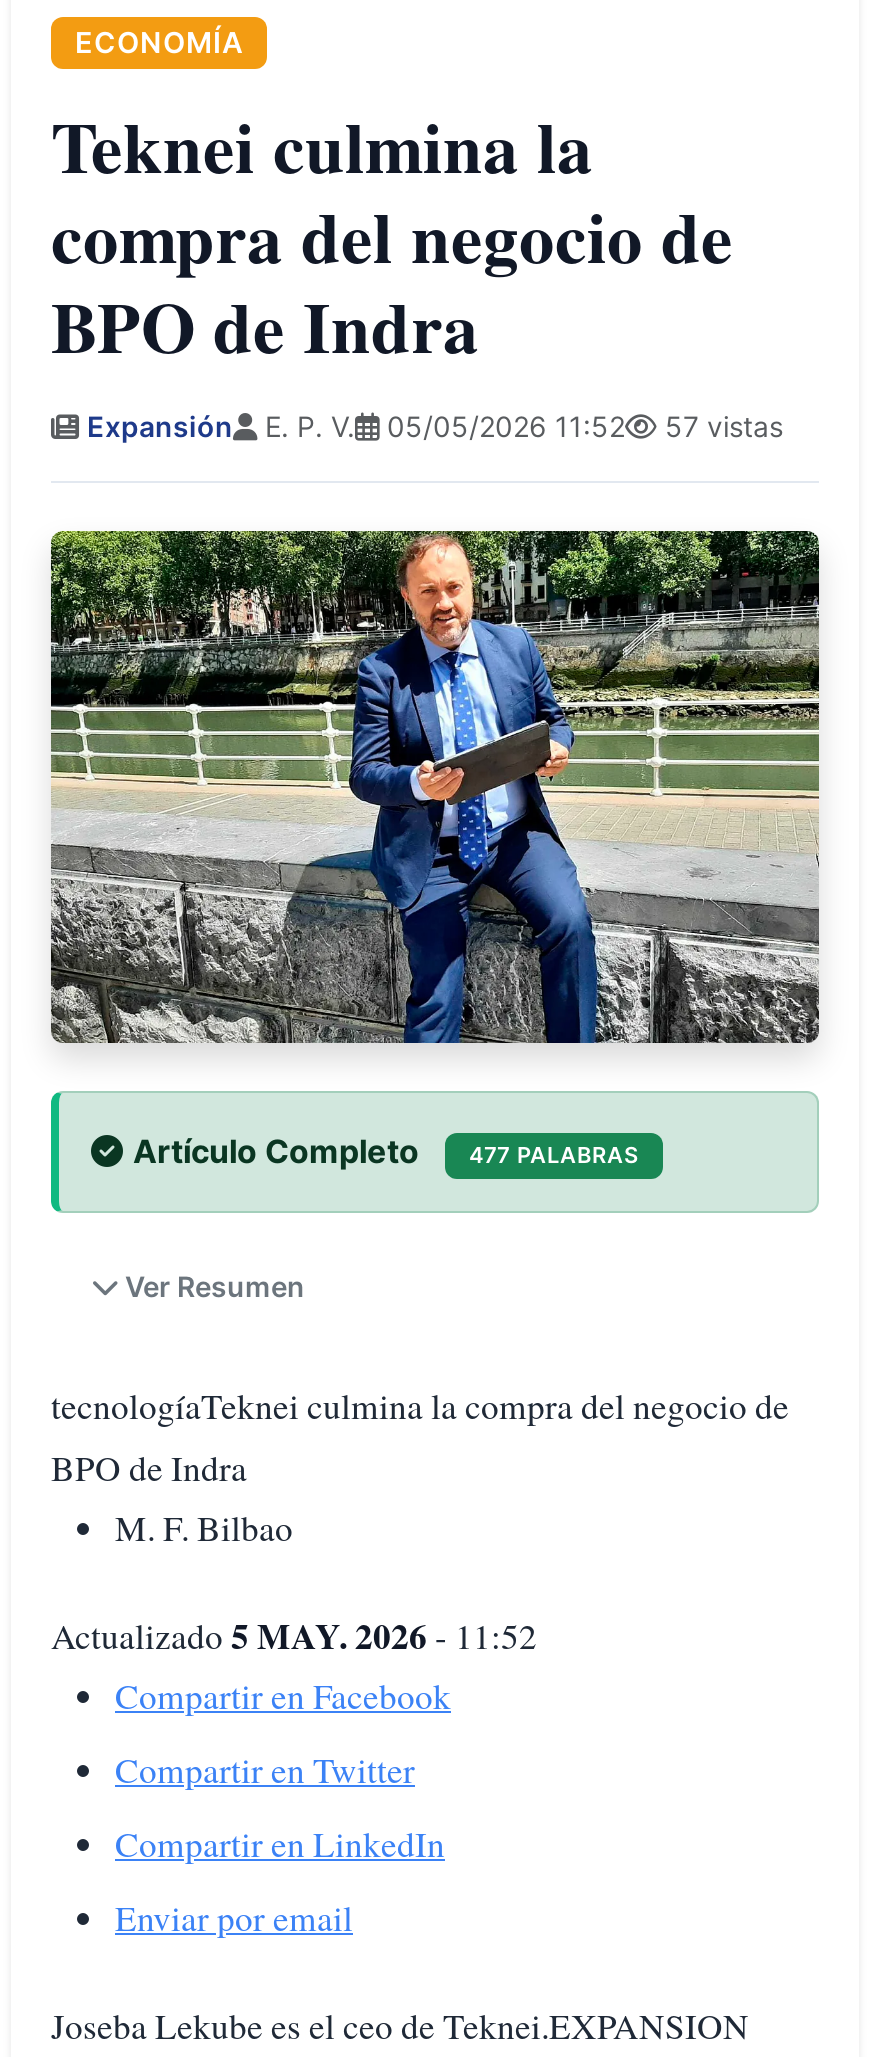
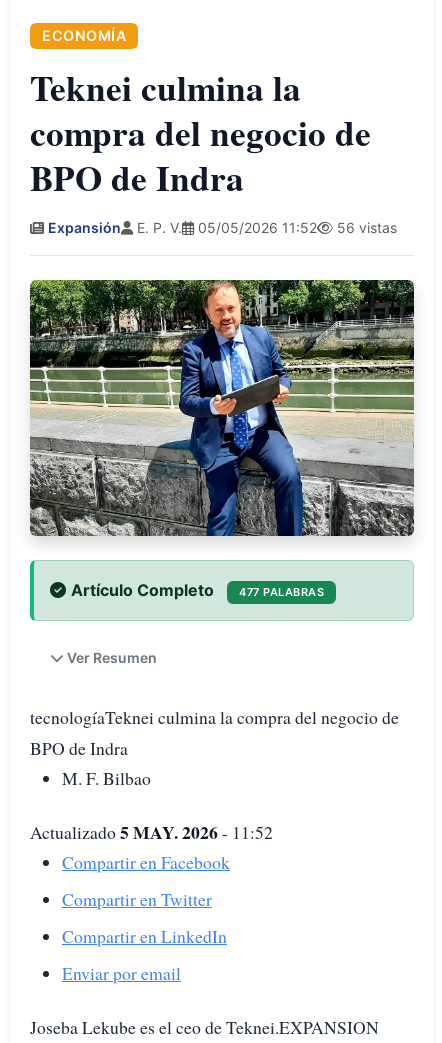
- Expansión E. P. V. 05/05/2026 11:52 57 vistas
+ Expansión E. P. V. 05/05/2026 11:52 56 vistas
